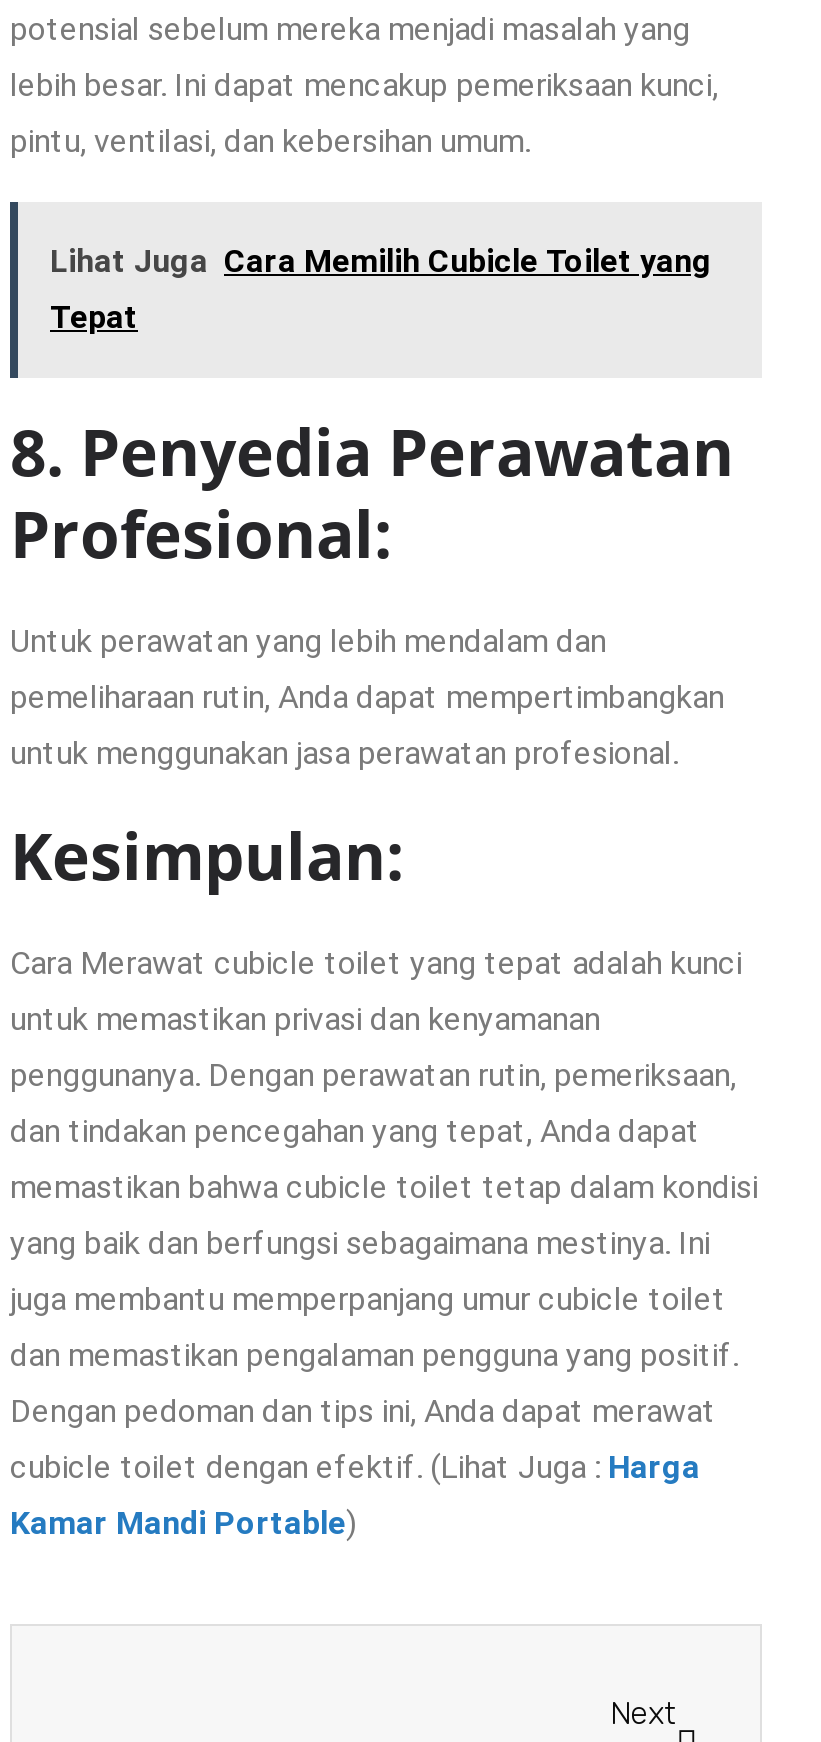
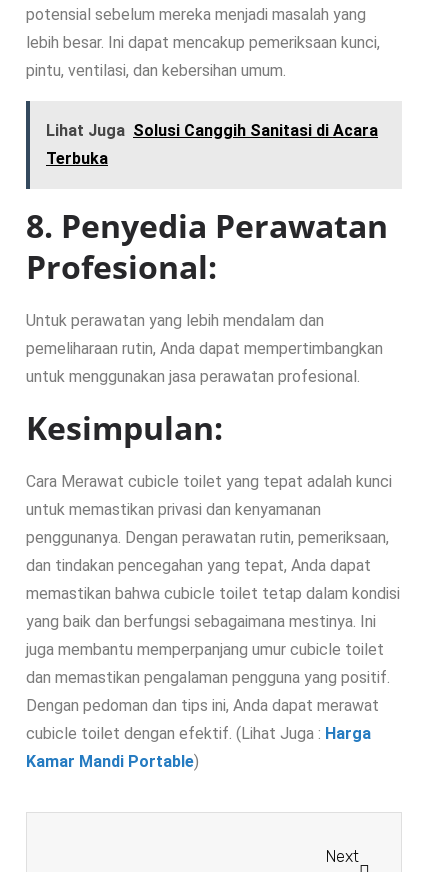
- Lihat Juga Cara Memilih Cubicle Toilet yang
+ Lihat Juga Solusi Canggih Sanitasi di Acara

- Tepat
+ Terbuka
